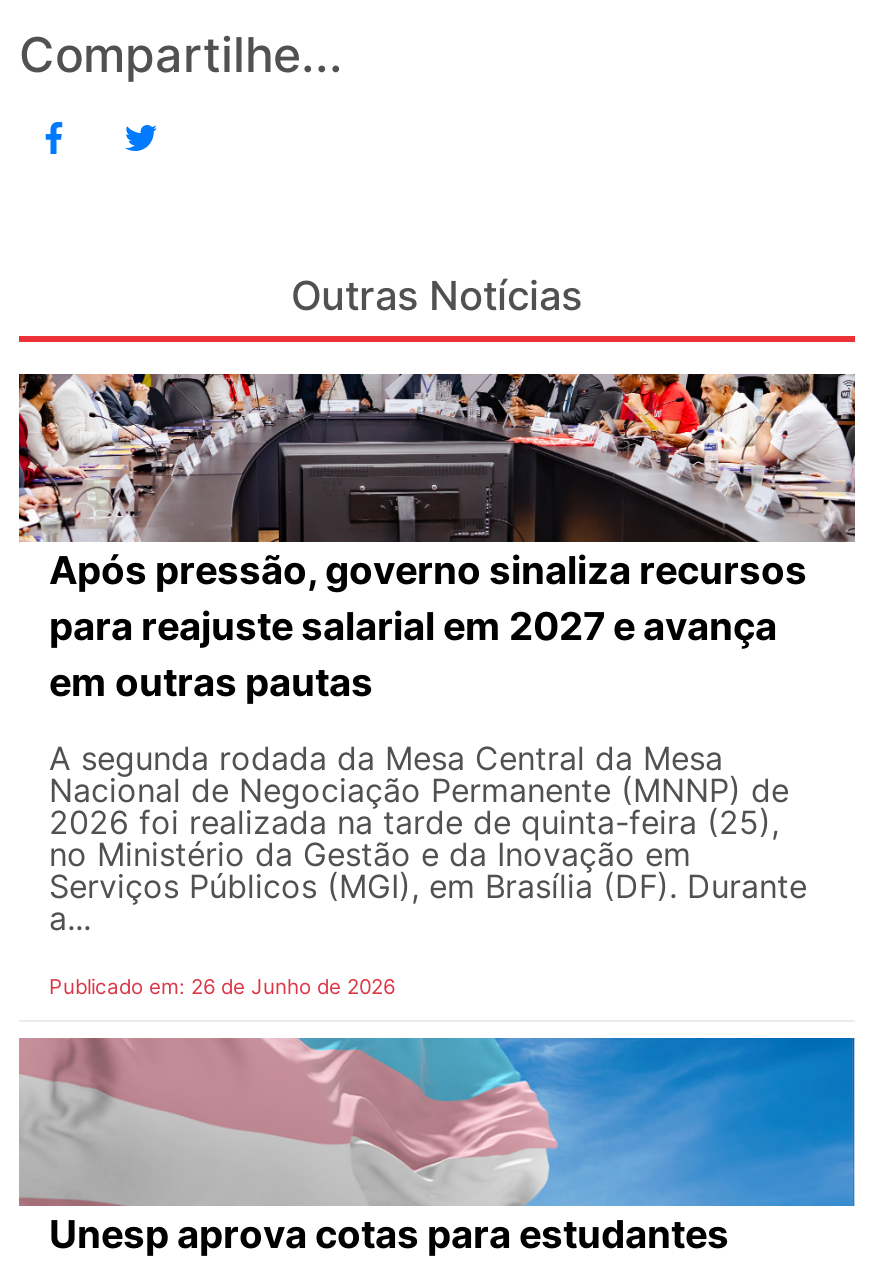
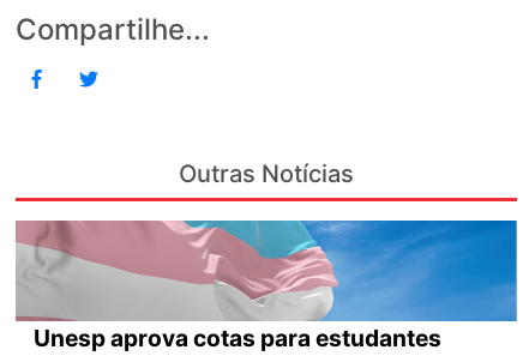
- [image]
- Após pressão, governo sinaliza recursos
- para reajuste salarial em 2027 e avança
- em outras pautas
- A segunda rodada da Mesa Central da Mesa
- Nacional de Negociação Permanente (MNNP) de
- 2026 foi realizada na tarde de quinta-feira (25),
- no Ministério da Gestão e da Inovação em
- Serviços Públicos (MGI), em Brasília (DF). Durante
- a...
- Publicado em: 26 de Junho de 2026
